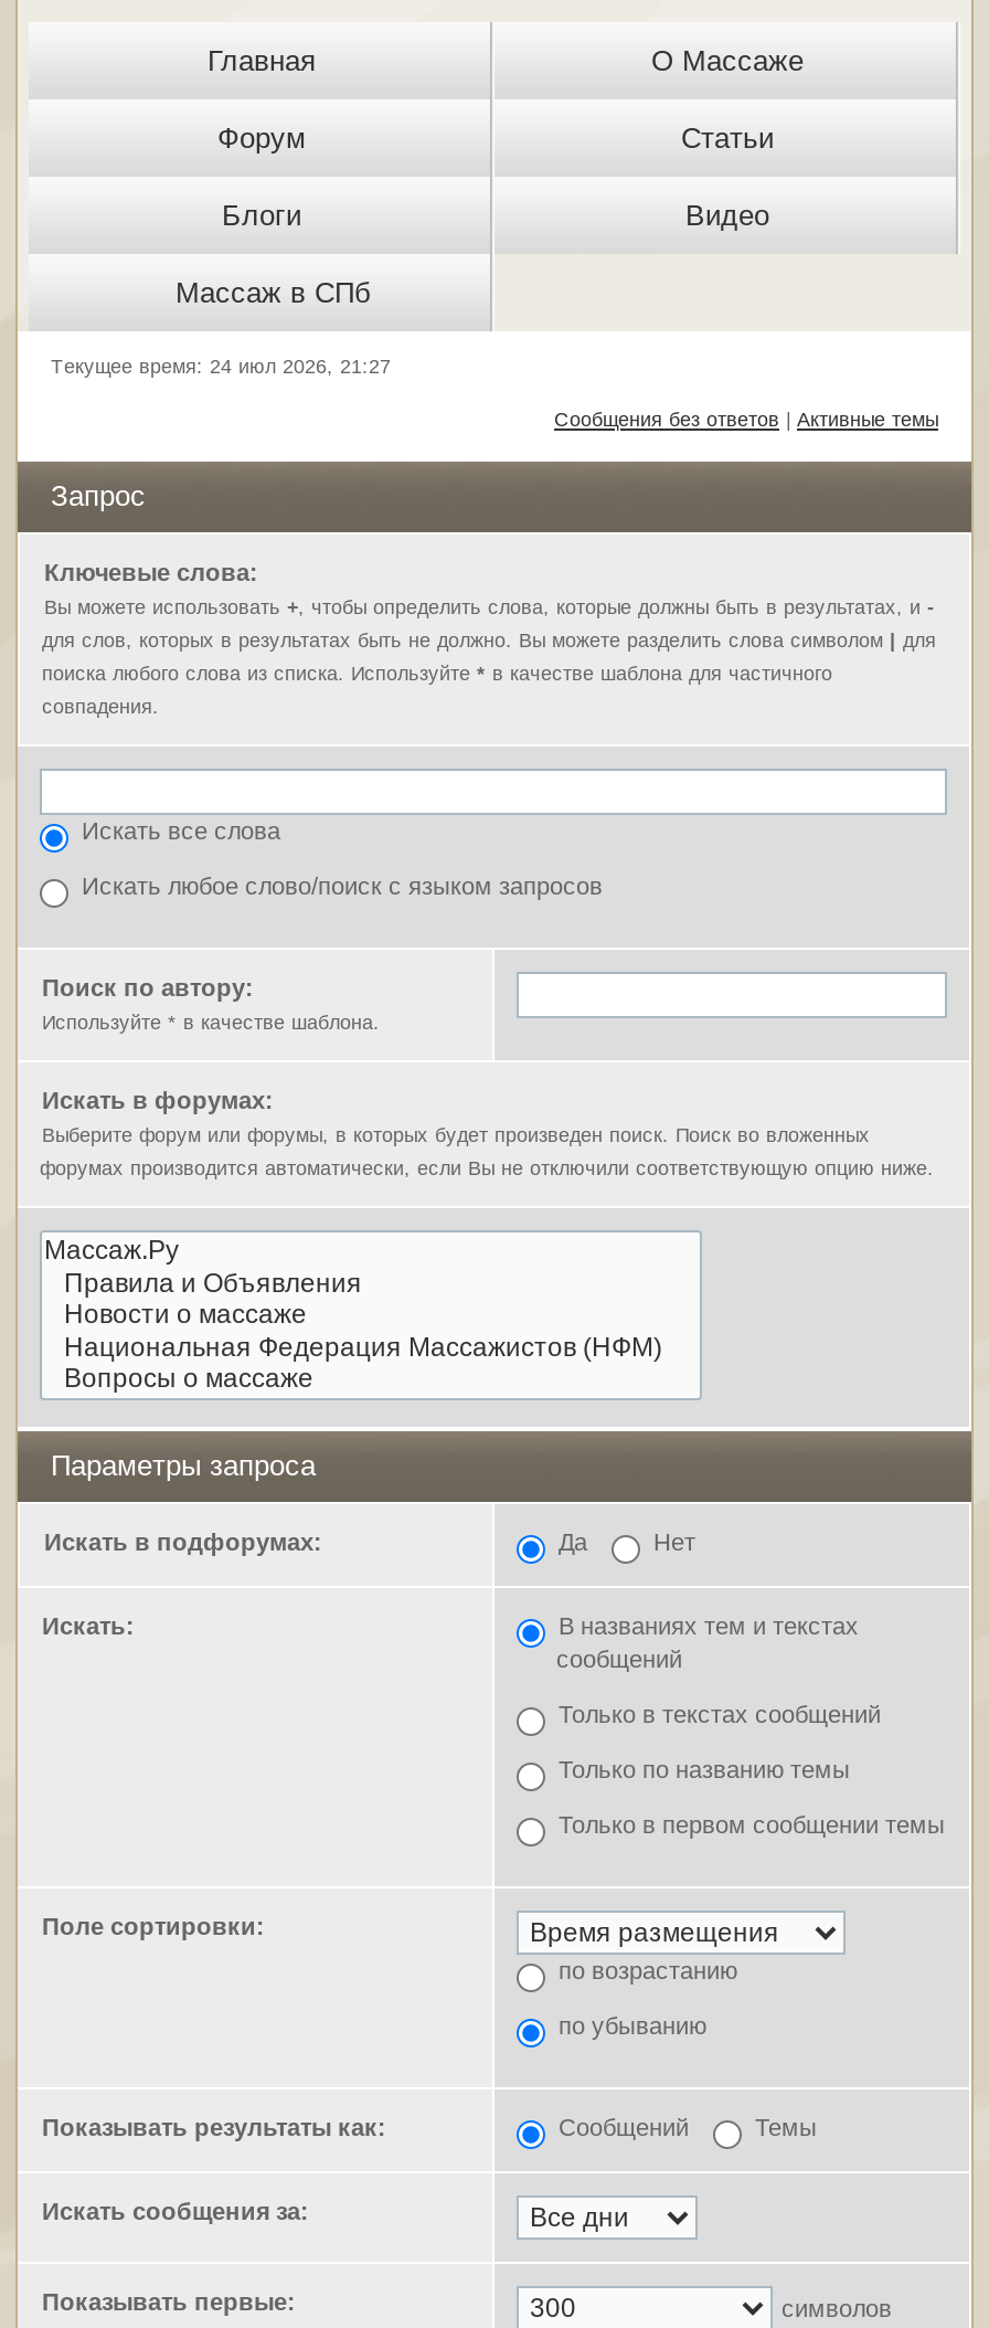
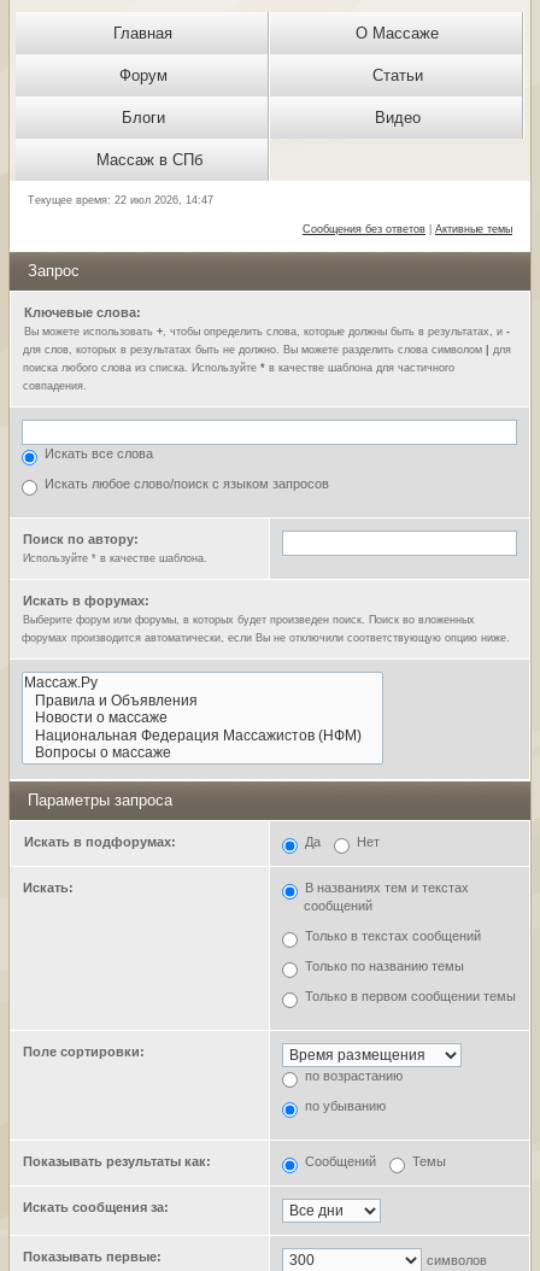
- Текущее время: 24 июл 2026, 21:27
+ Текущее время: 22 июл 2026, 14:47
